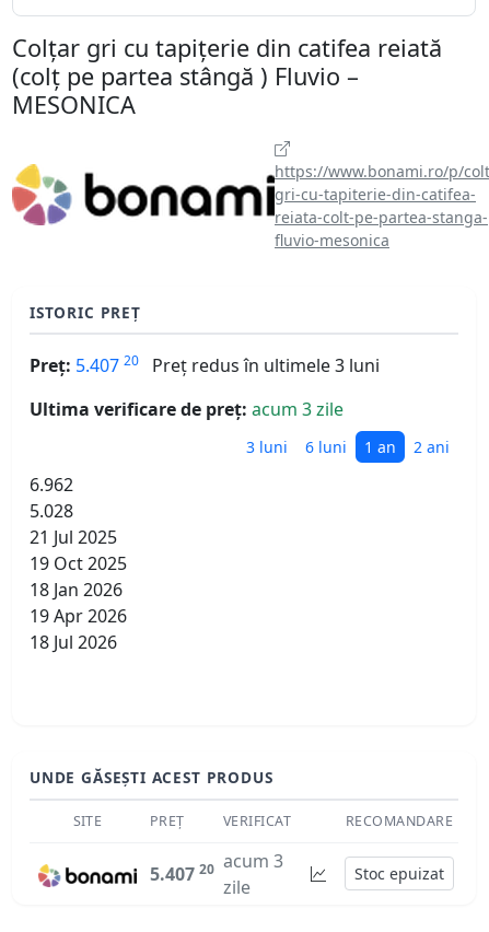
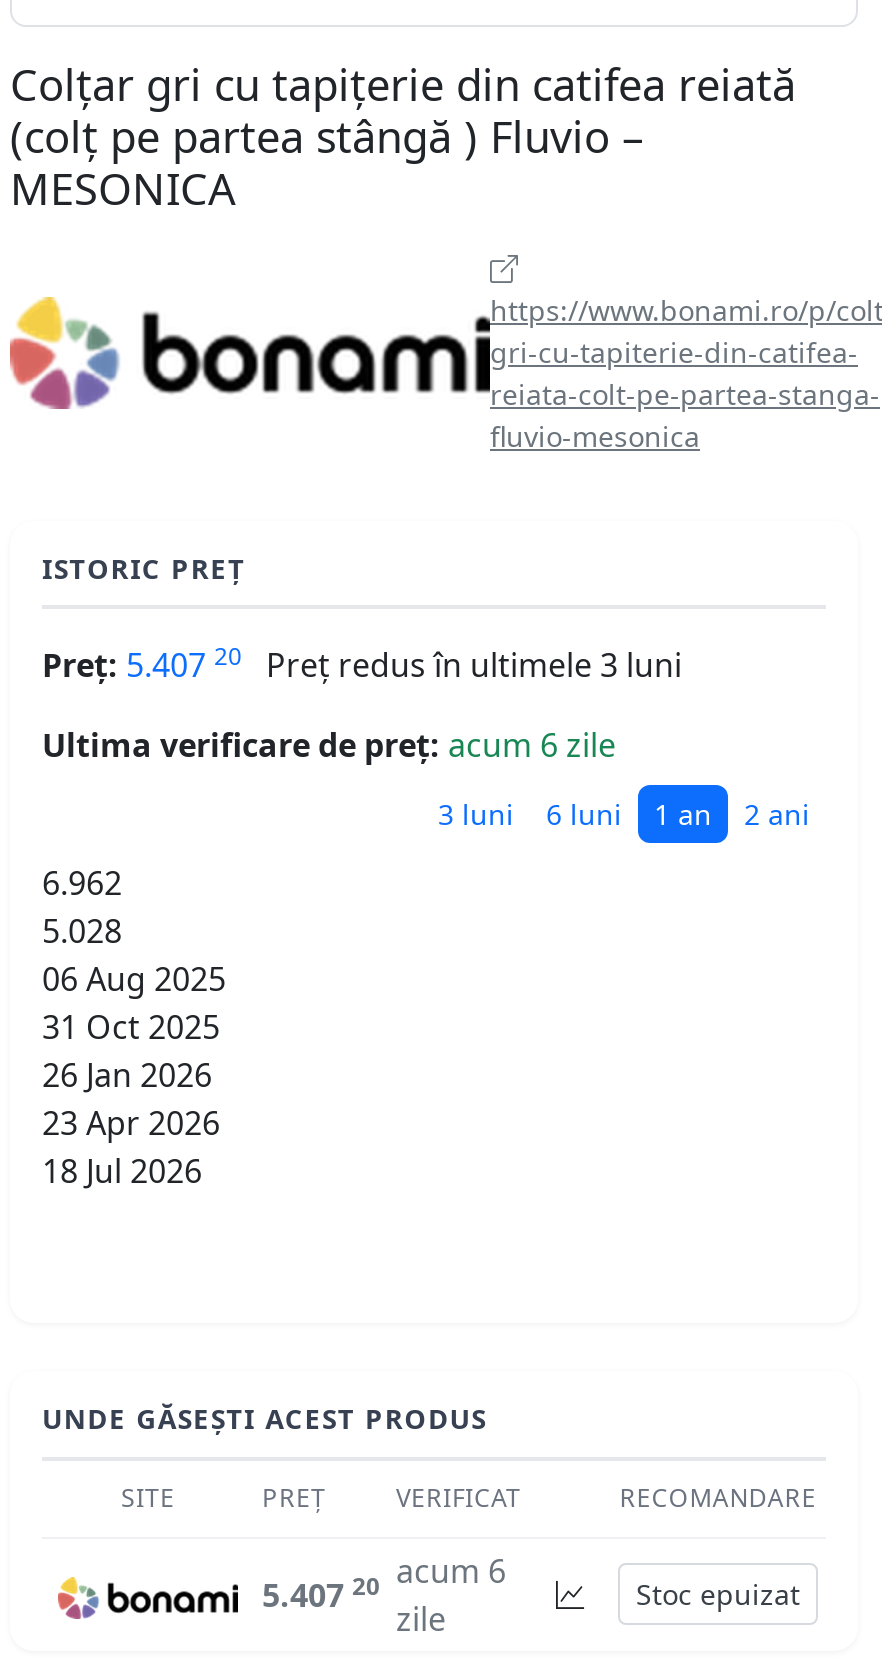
- Ultima verificare de preț: acum 3 zile
+ Ultima verificare de preț: acum 6 zile

- 21 Jul 2025
- 19 Oct 2025
- 18 Jan 2026
- 19 Apr 2026
+ 06 Aug 2025
+ 31 Oct 2025
+ 26 Jan 2026
+ 23 Apr 2026

- 5.407 20 acum 3
+ 5.407 20 acum 6
